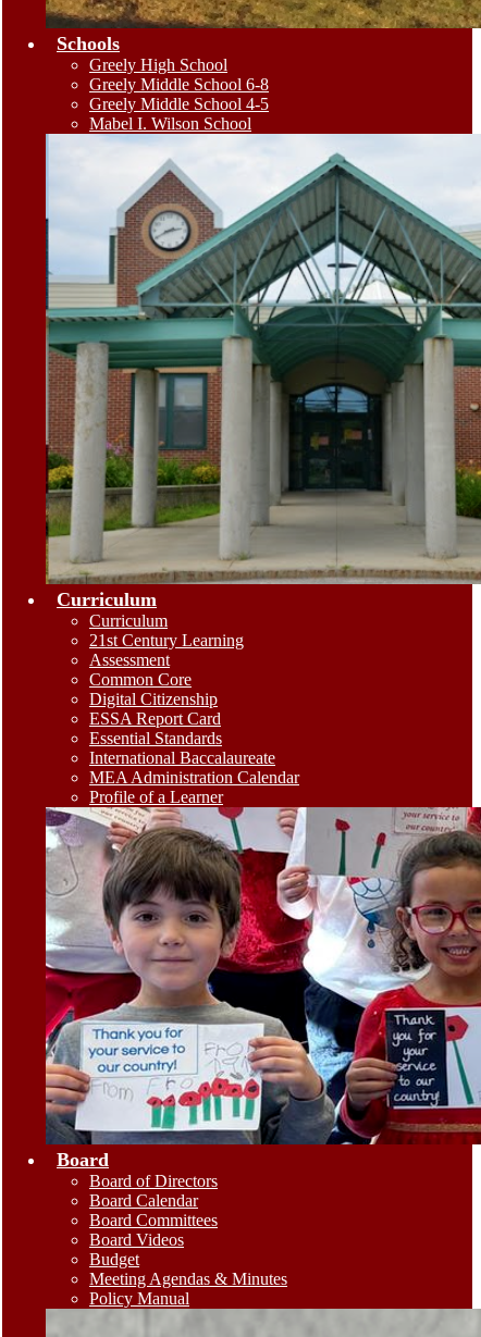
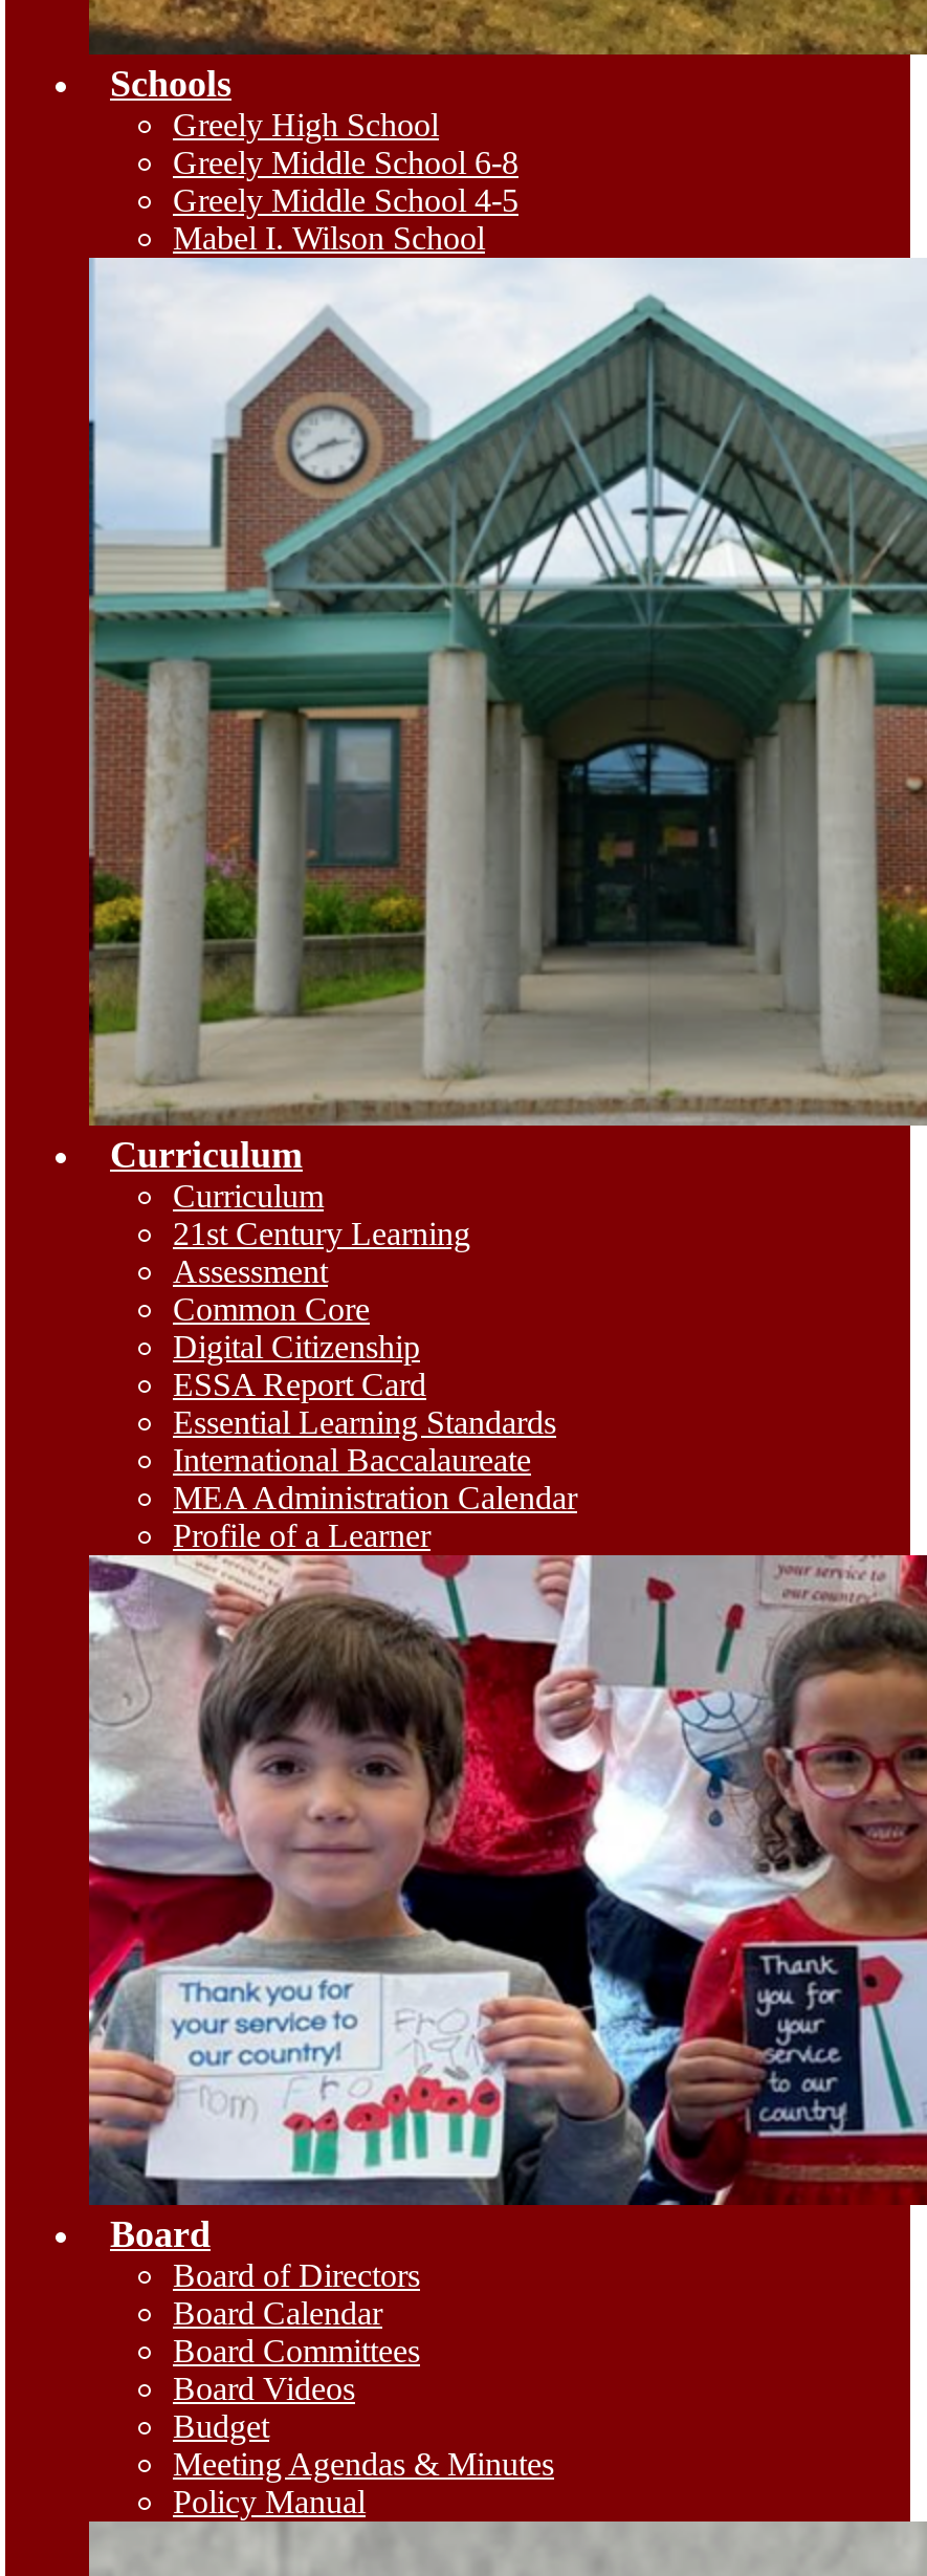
- Essential Standards
+ Essential Learning Standards
